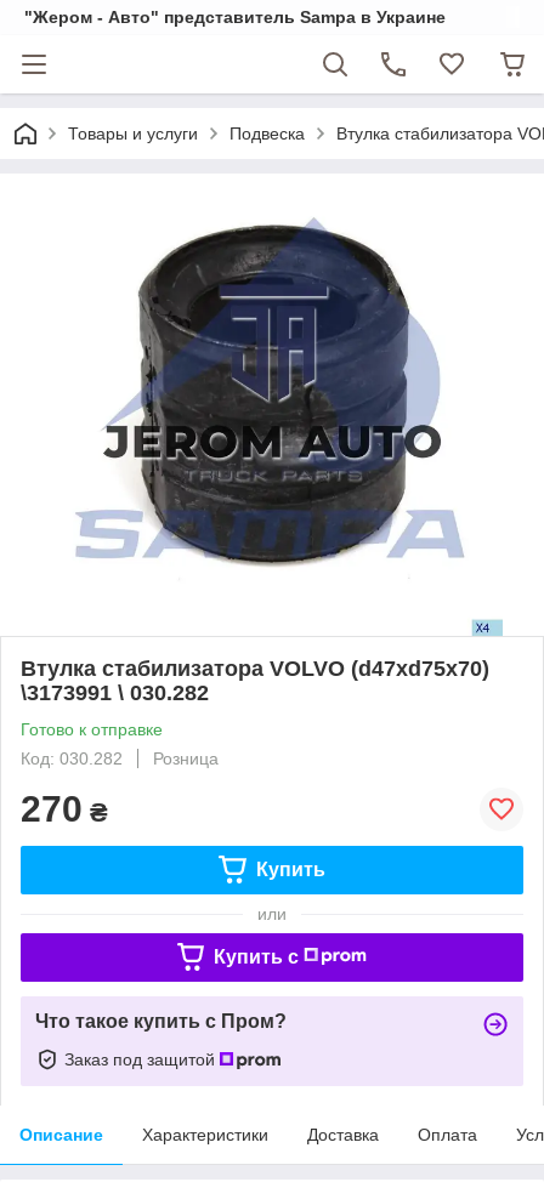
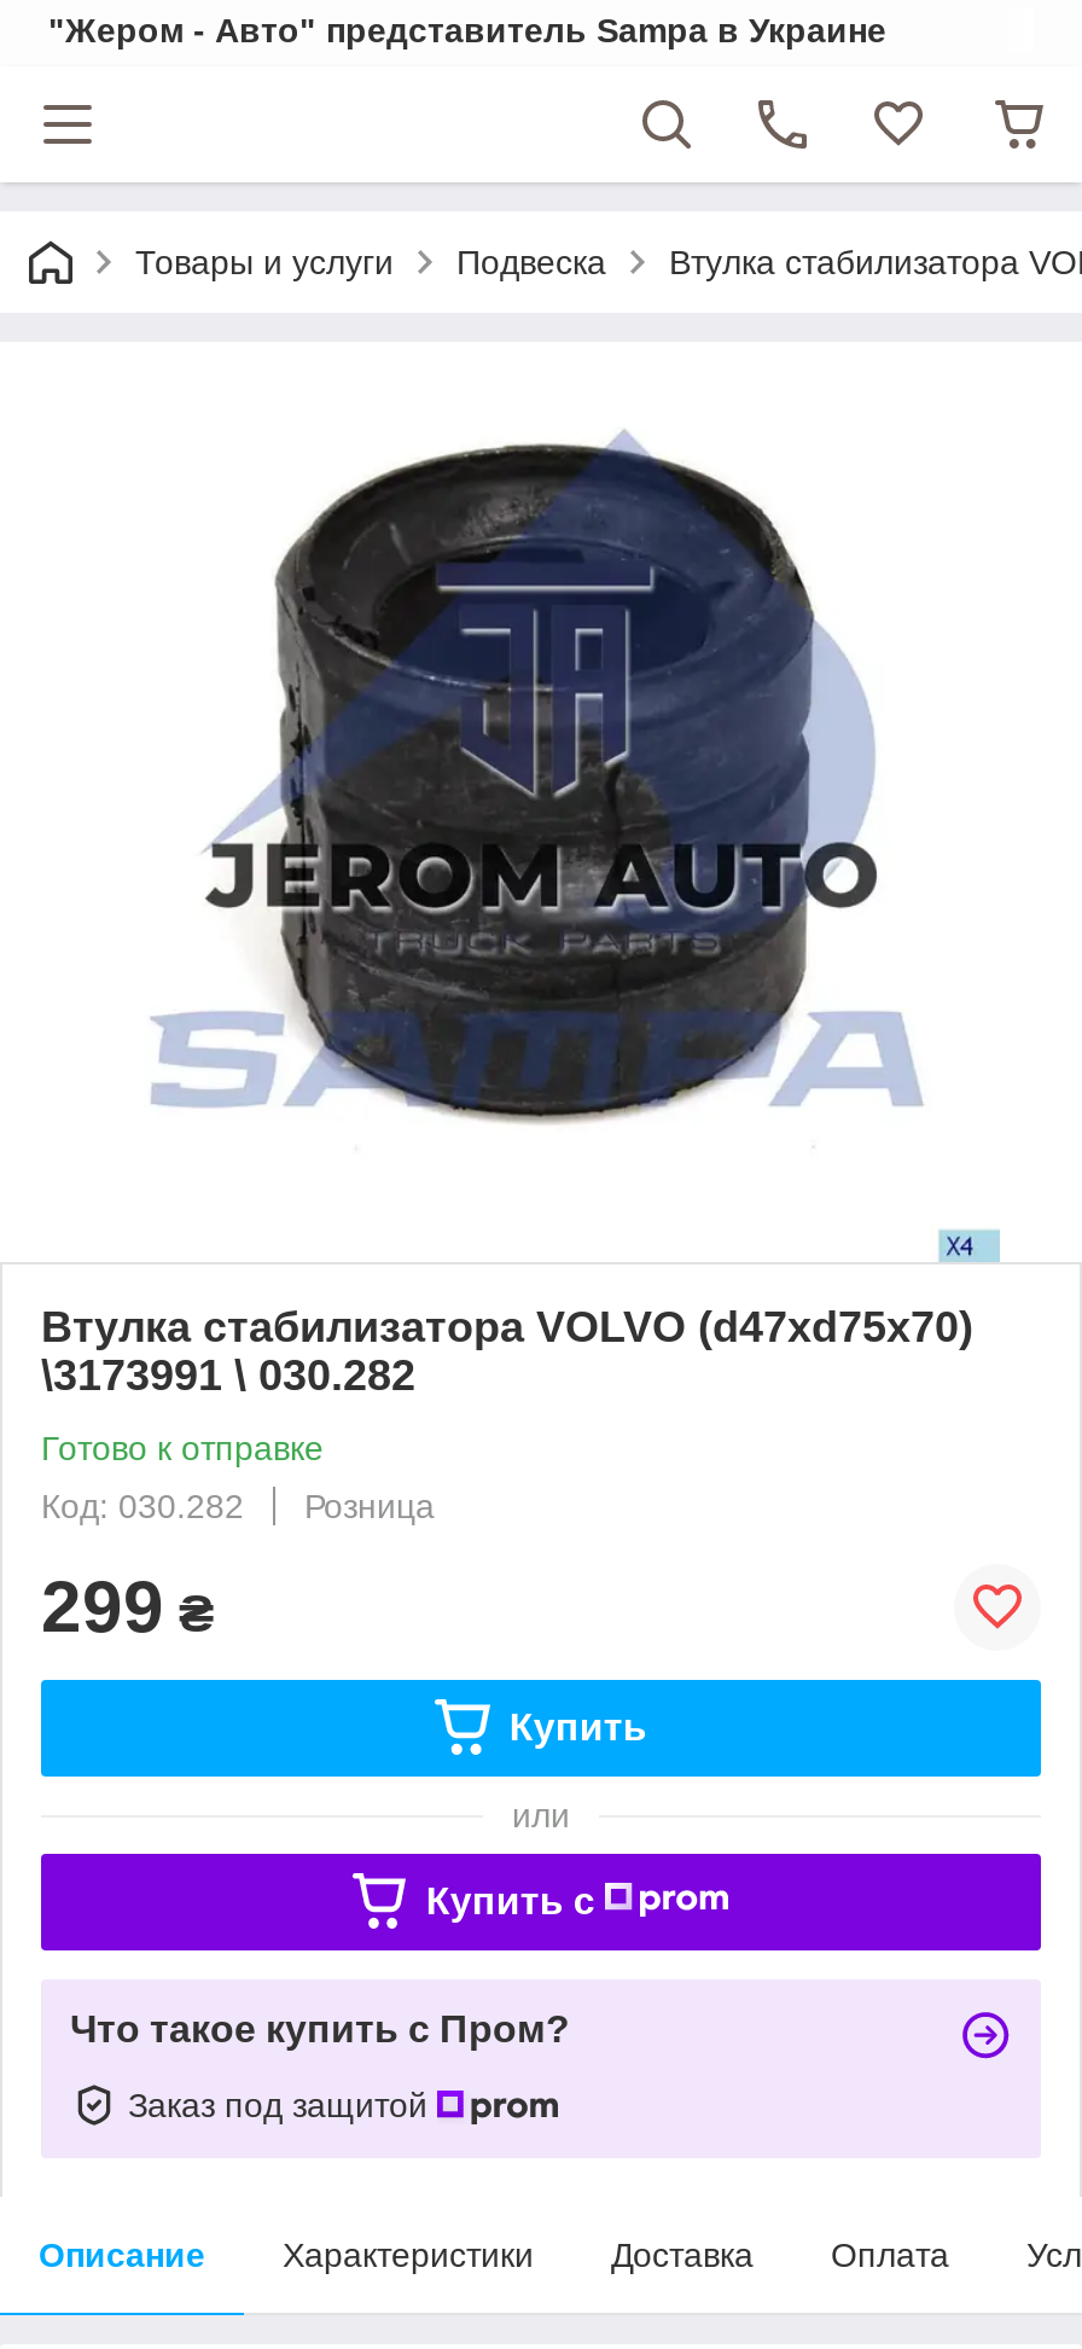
- 270 ₴
+ 299 ₴
